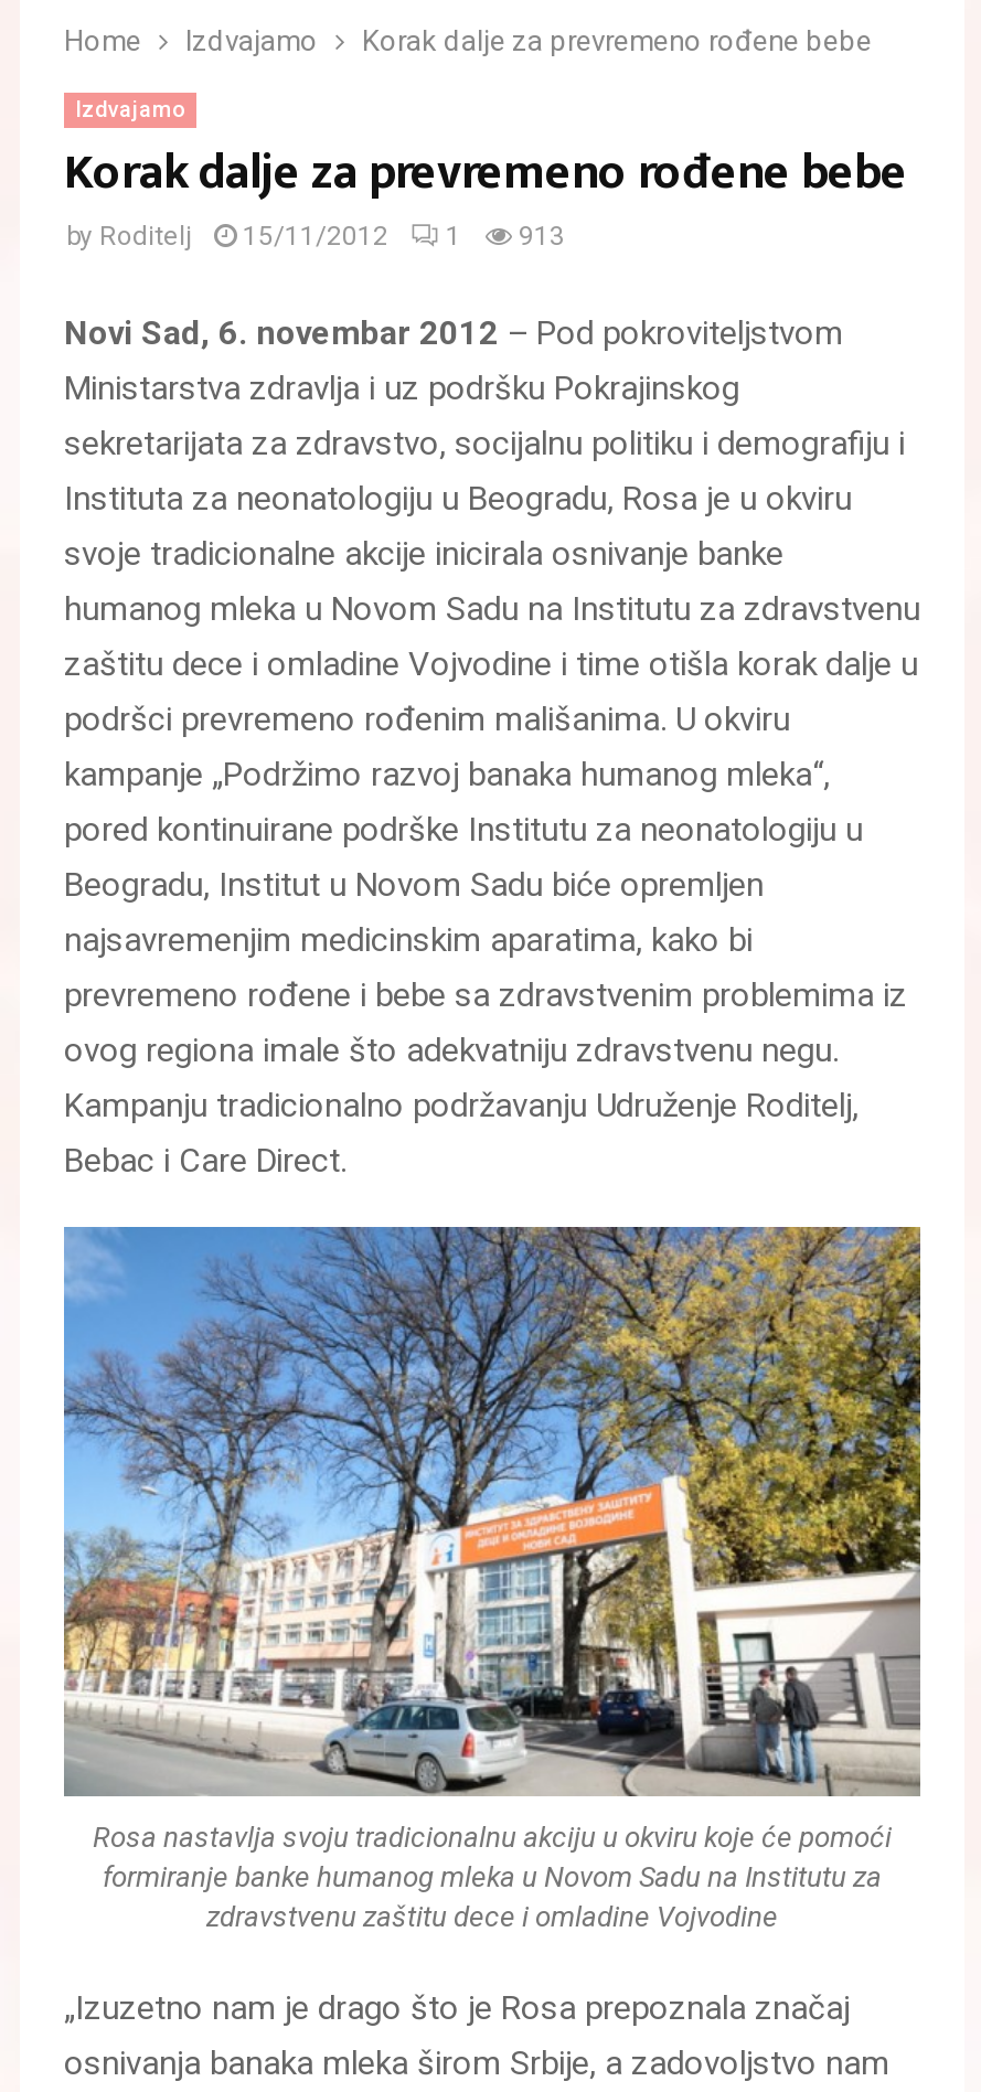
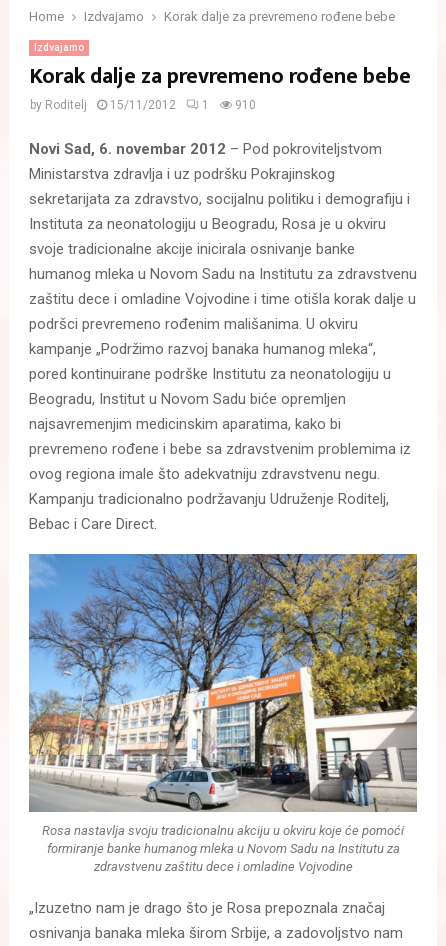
- by Roditelj 15/11/2012 1 913
+ by Roditelj 15/11/2012 1 910
